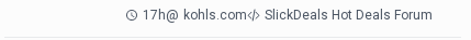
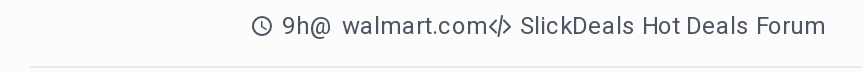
- 17h@ kohls.com SlickDeals Hot Deals Forum
+ 9h@ walmart.com SlickDeals Hot Deals Forum
